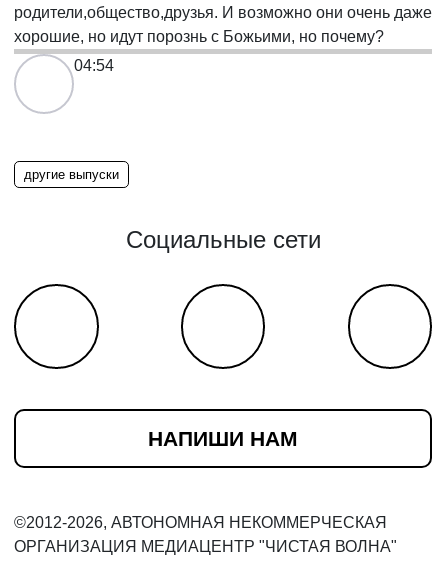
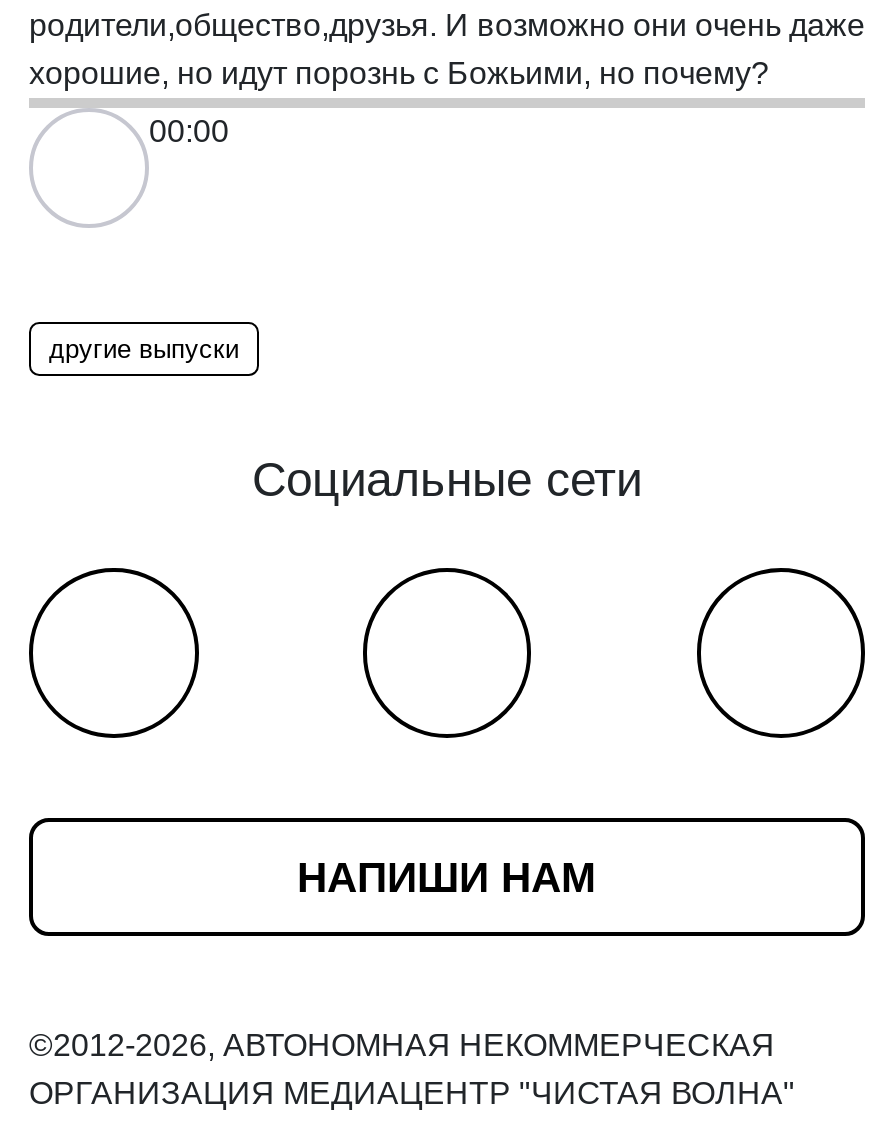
- 04:54
+ 00:00
